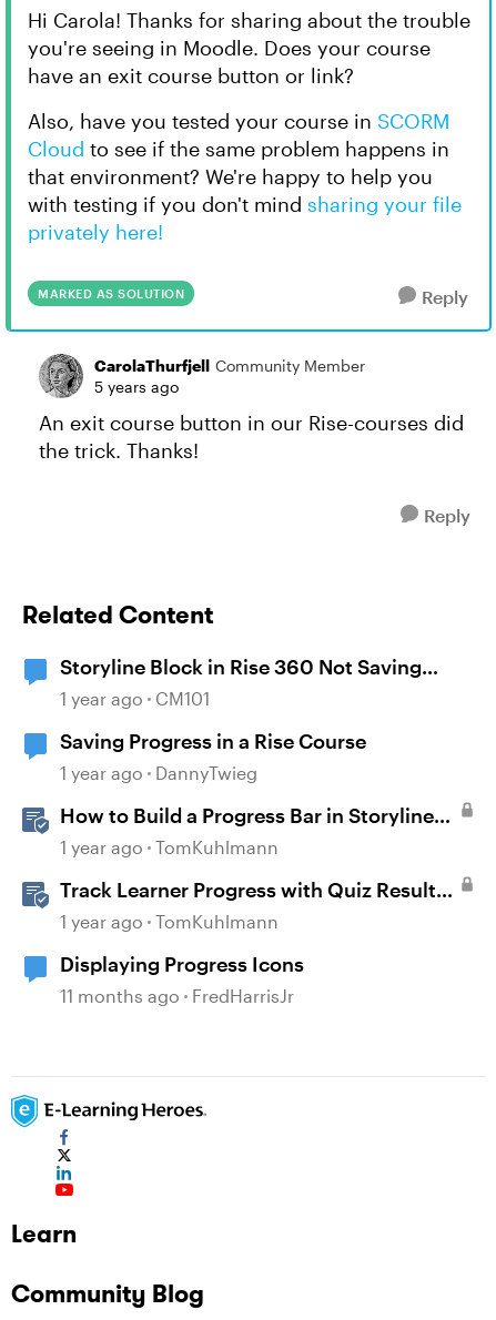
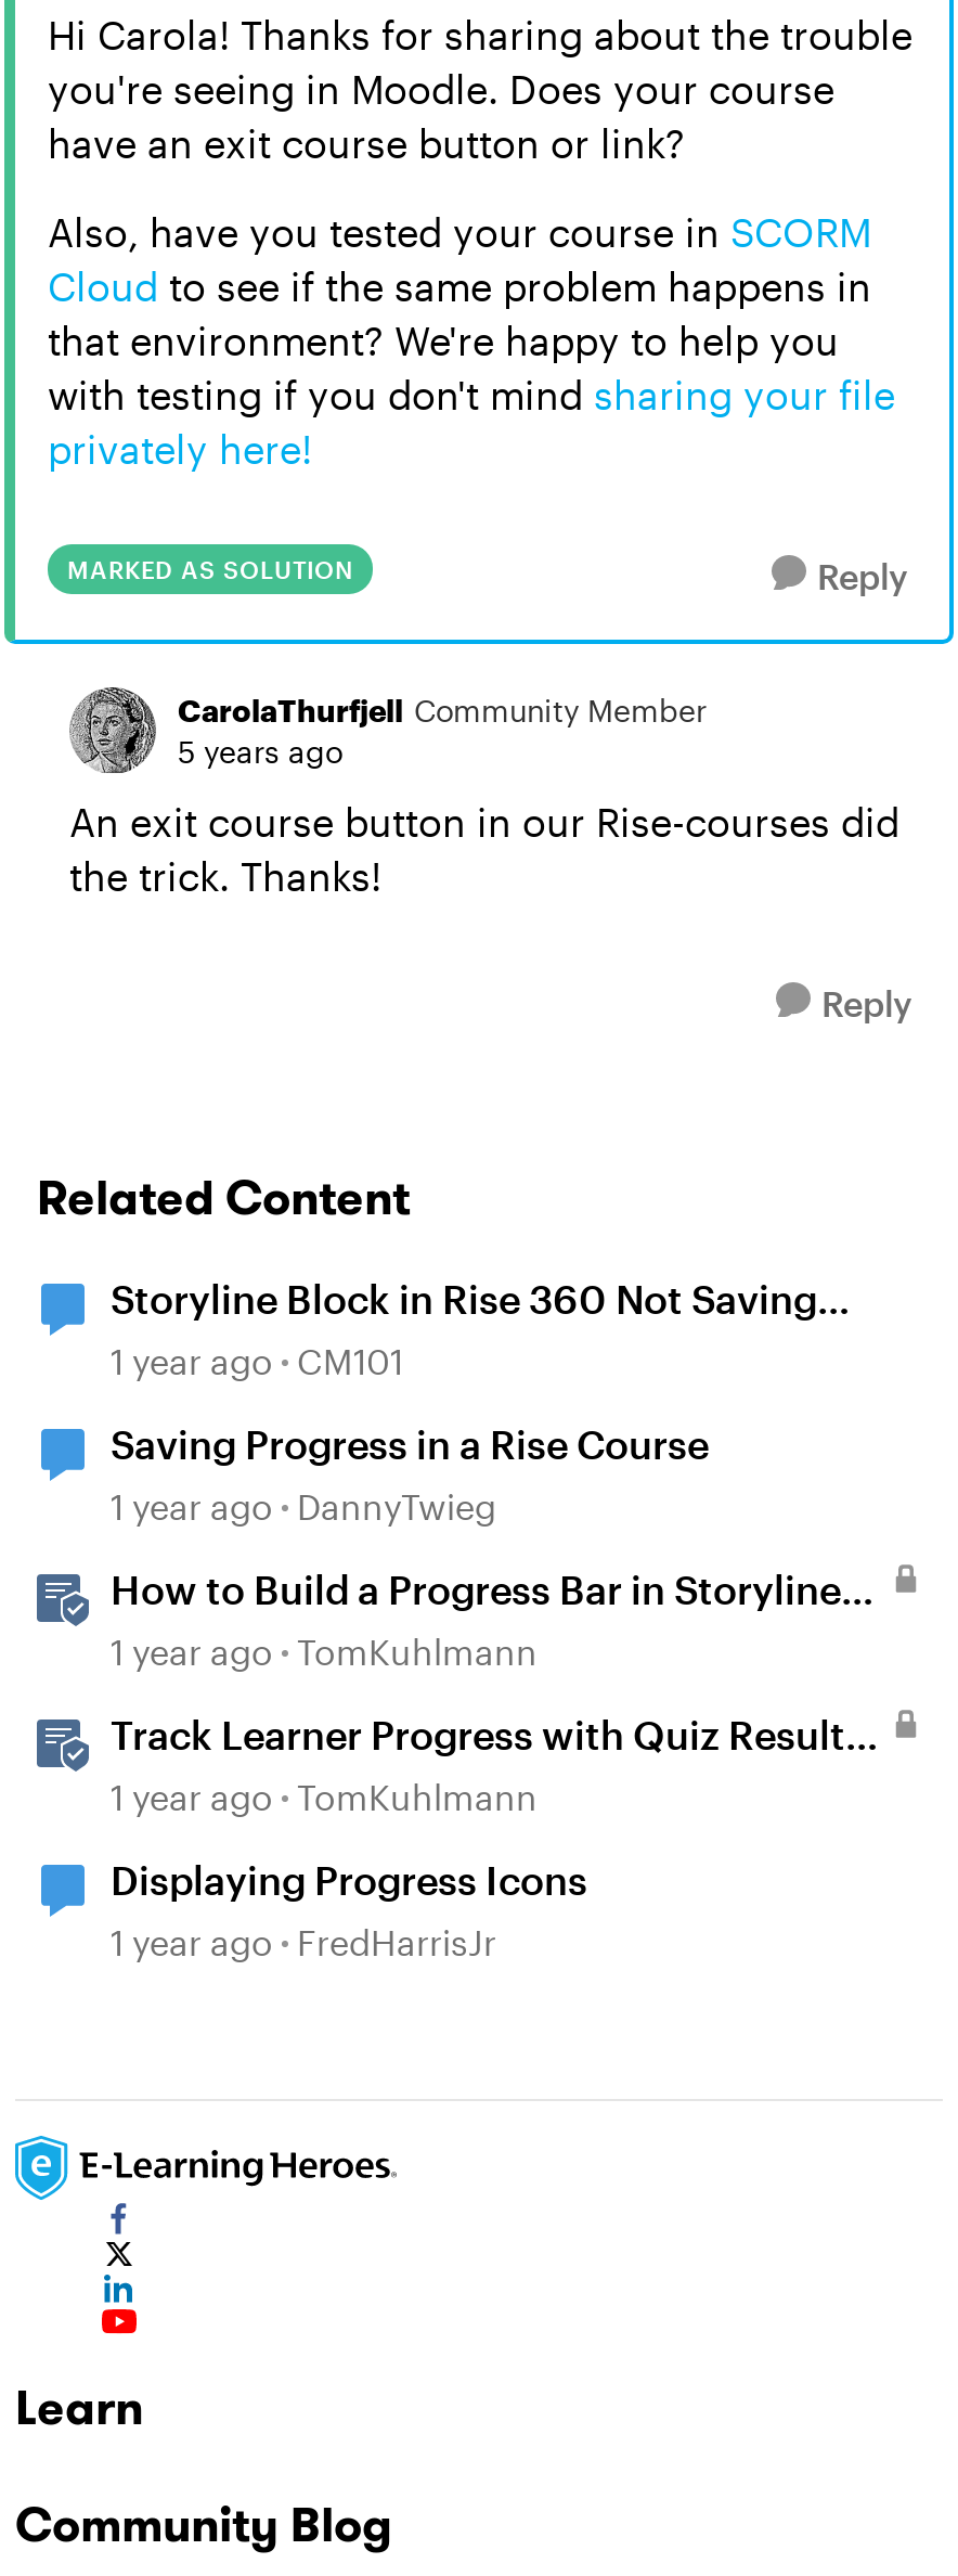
- 11 months ago FredHarrisJr
+ 1 year ago FredHarrisJr
